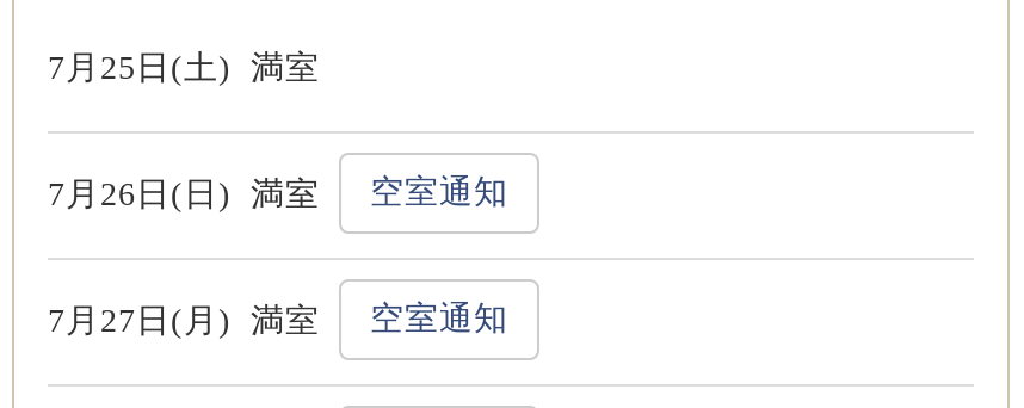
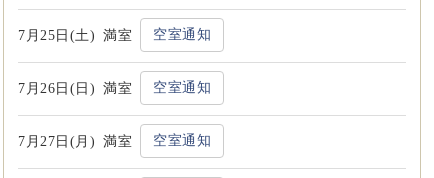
+ 空室通知
